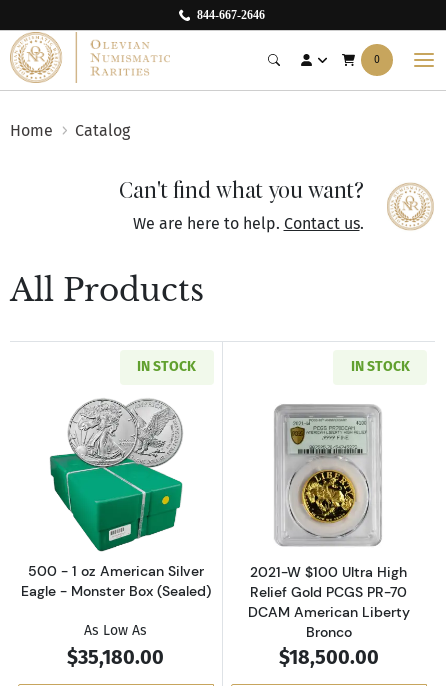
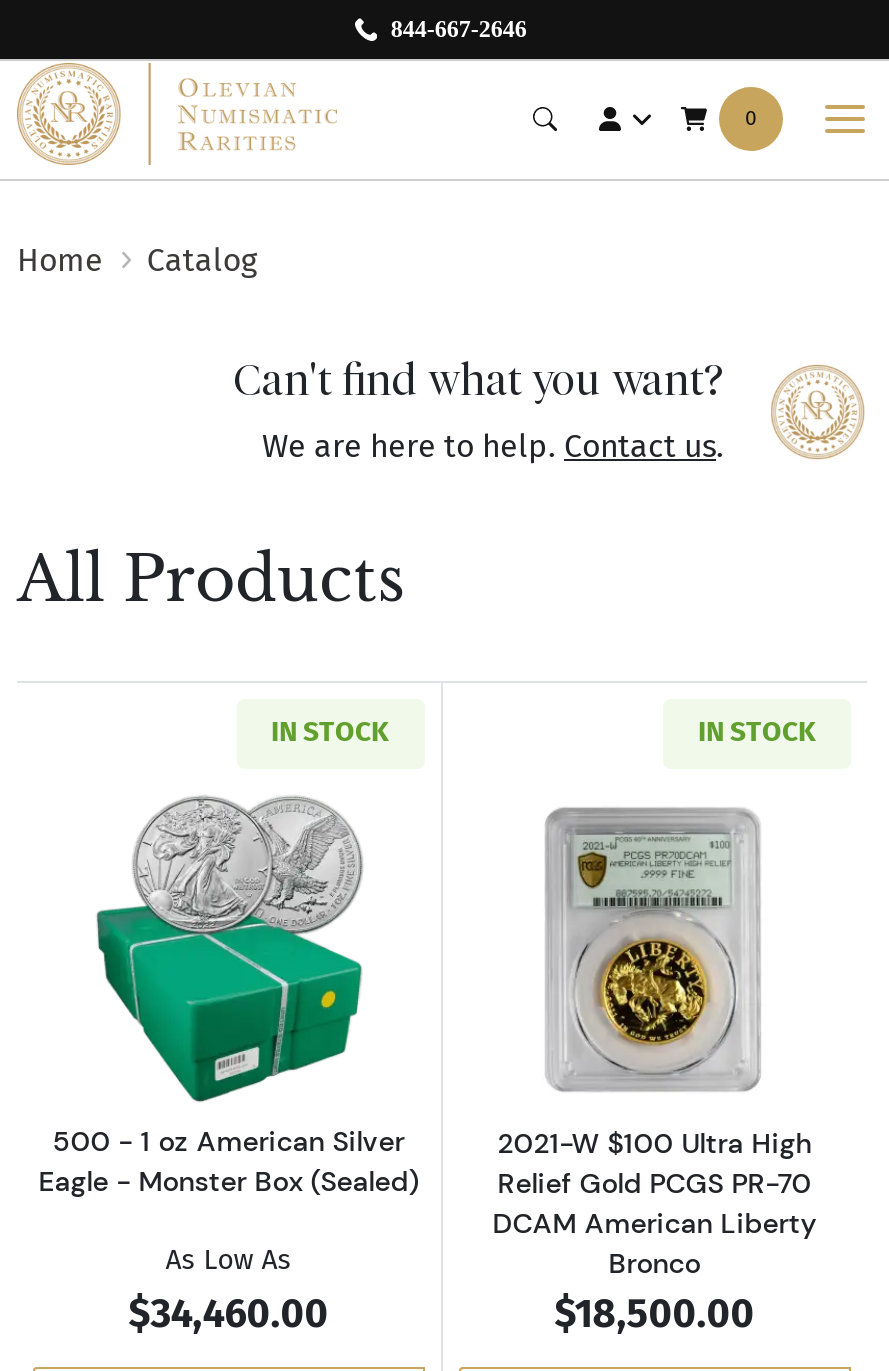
- $35,180.00
+ $34,460.00
